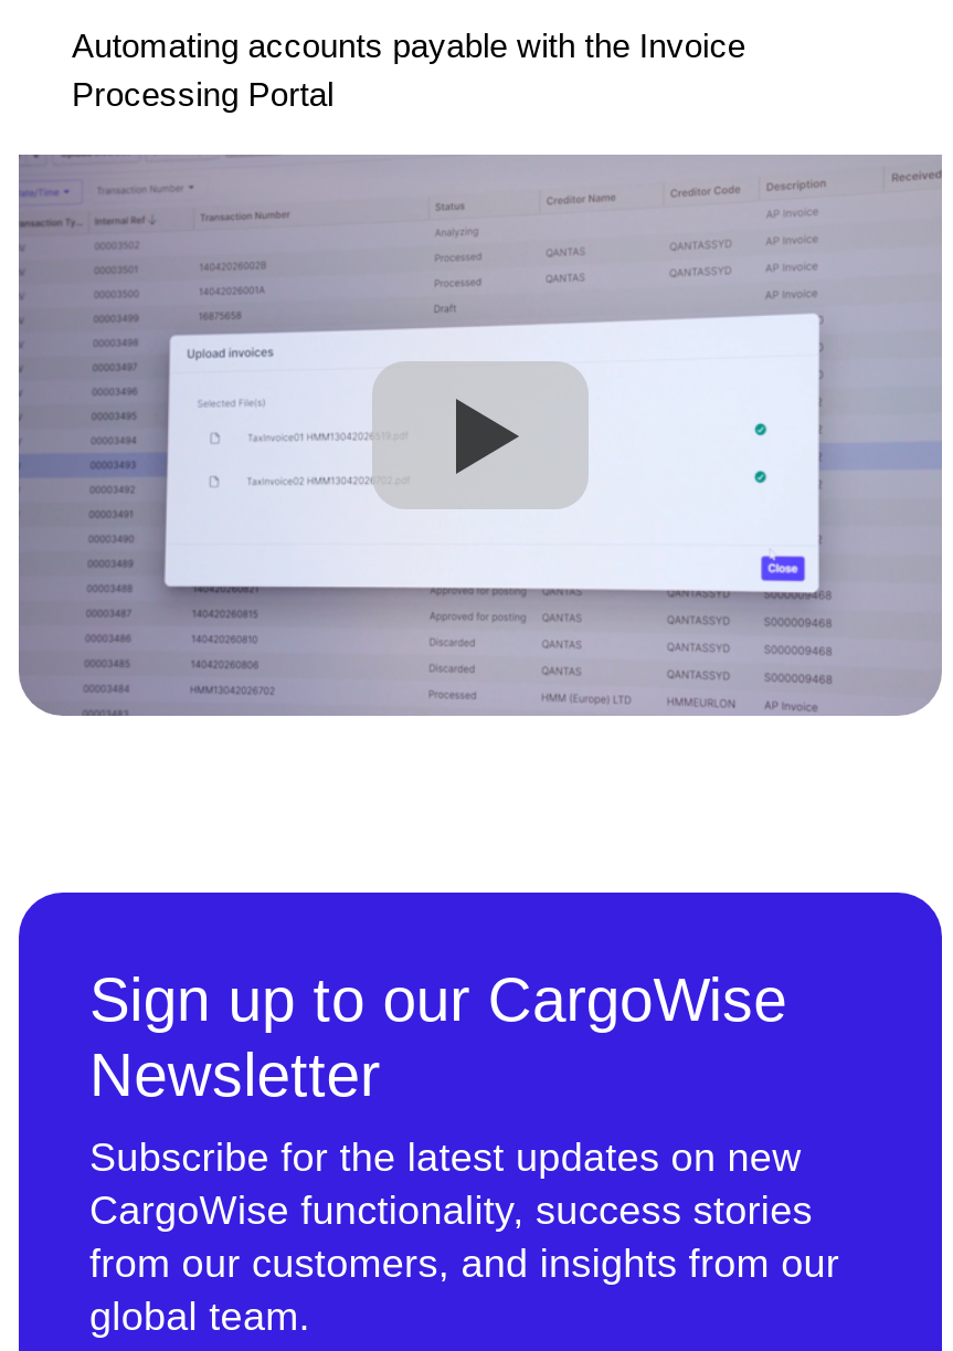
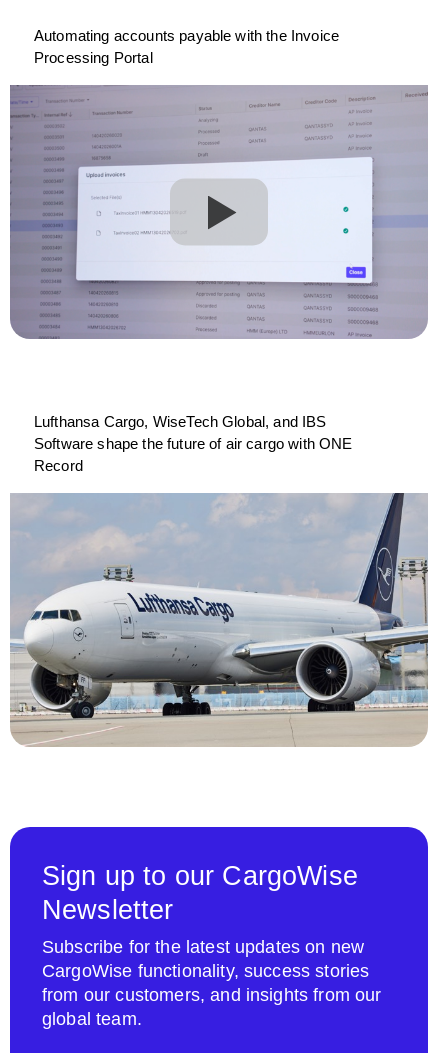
+ [image]

+ Lufthansa Cargo, WiseTech Global, and IBS
+ Software shape the future of air cargo with ONE
+ Record
